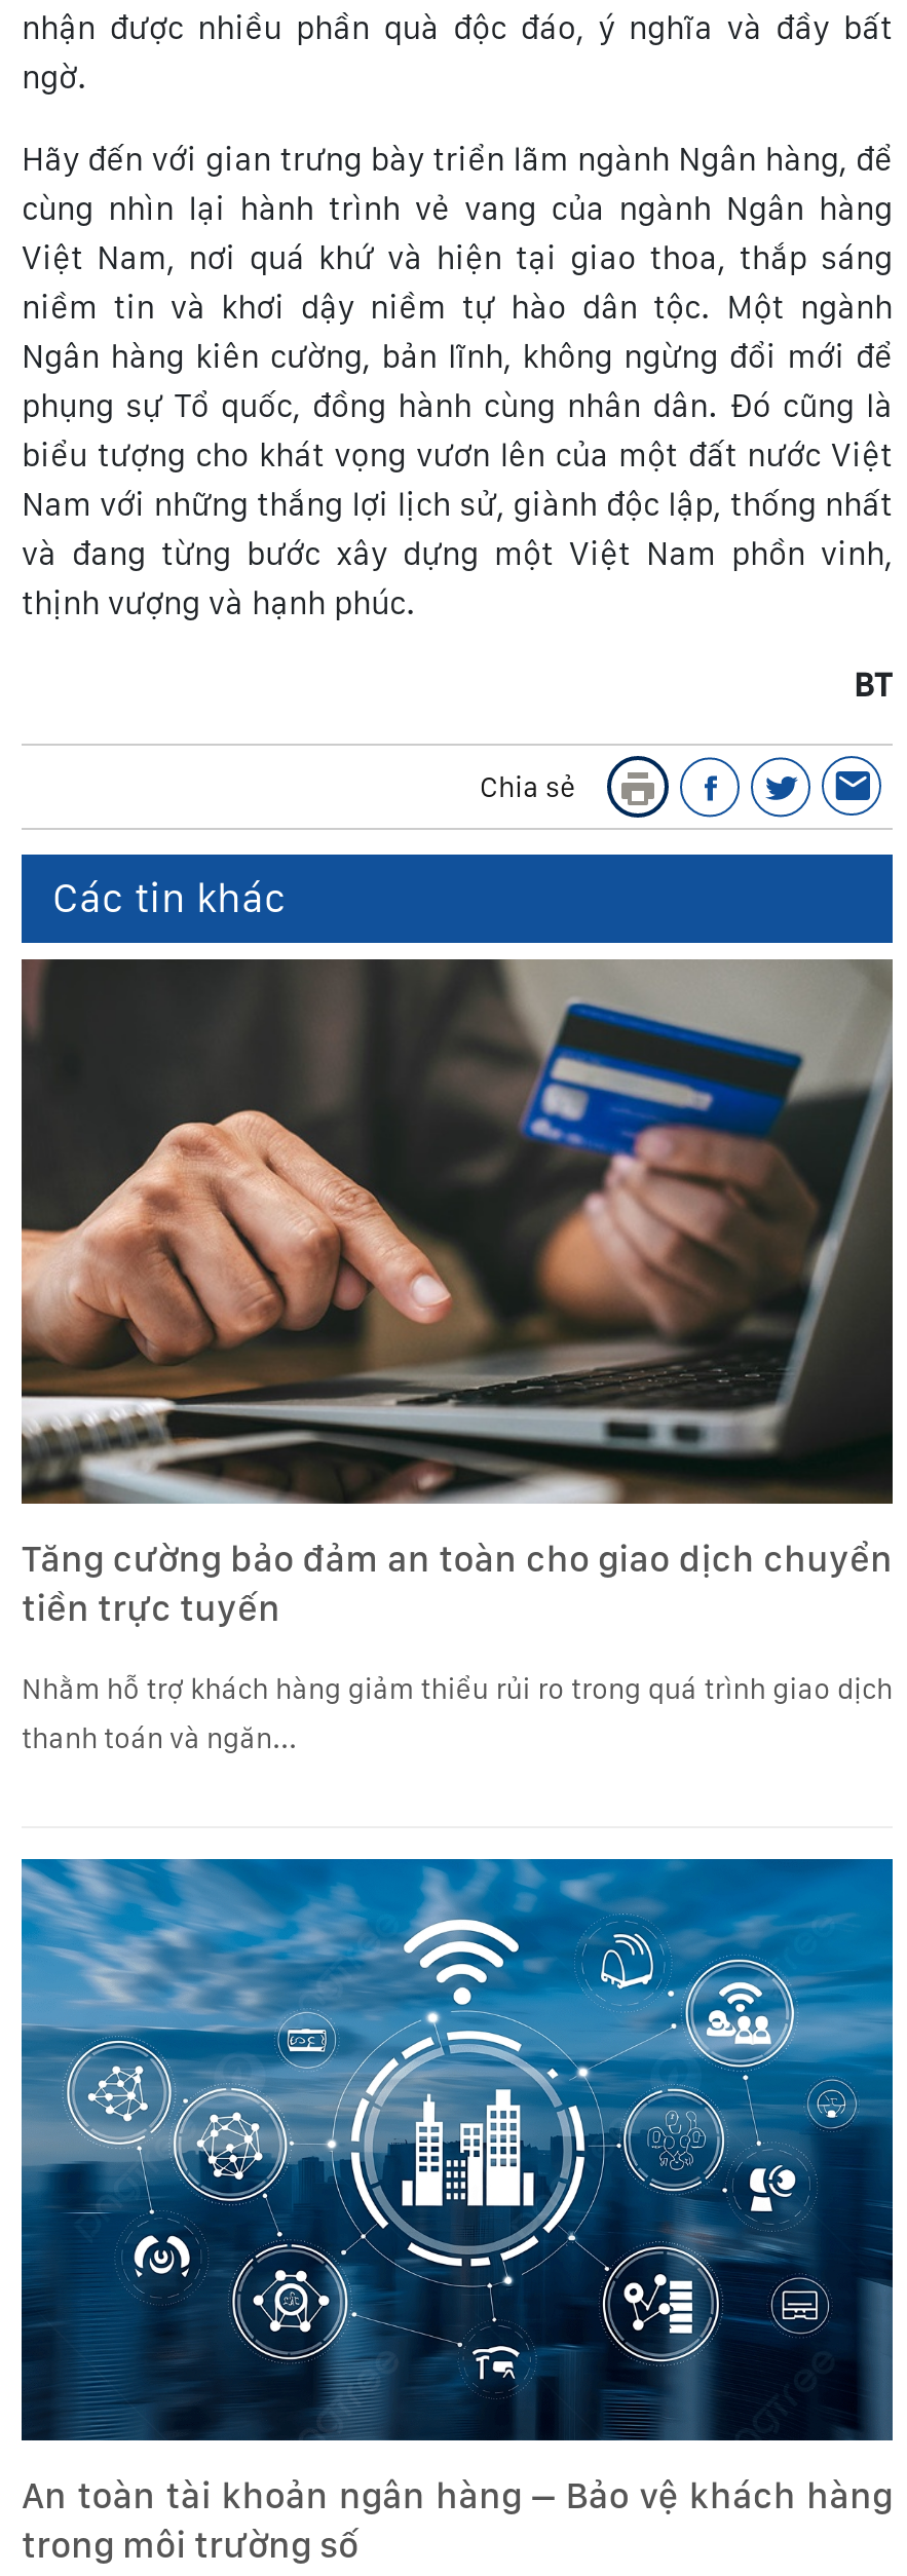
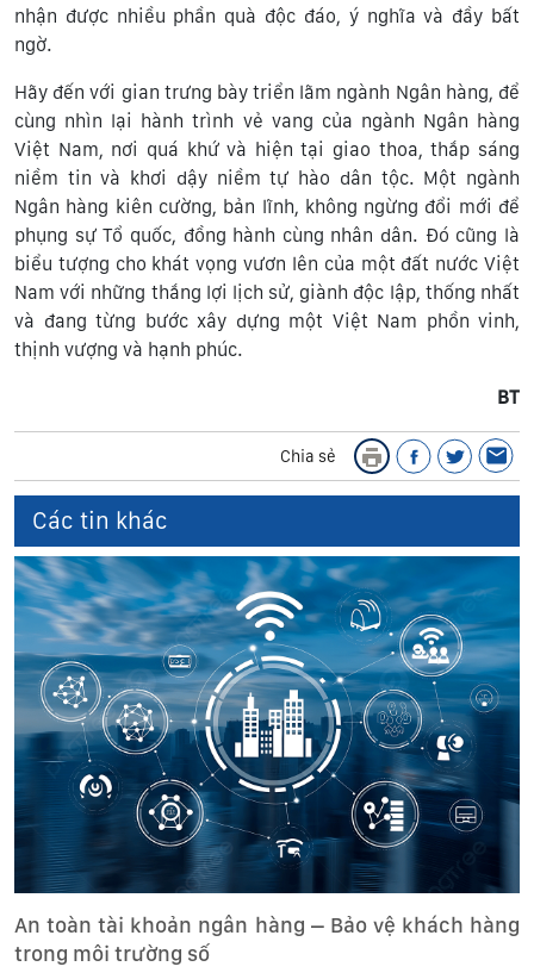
- [image]
- Tăng cường bảo đảm an toàn cho giao dịch chuyển
- tiền trực tuyến
- Nhằm hỗ trợ khách hàng giảm thiểu rủi ro trong quá trình giao dịch
- thanh toán và ngăn...
